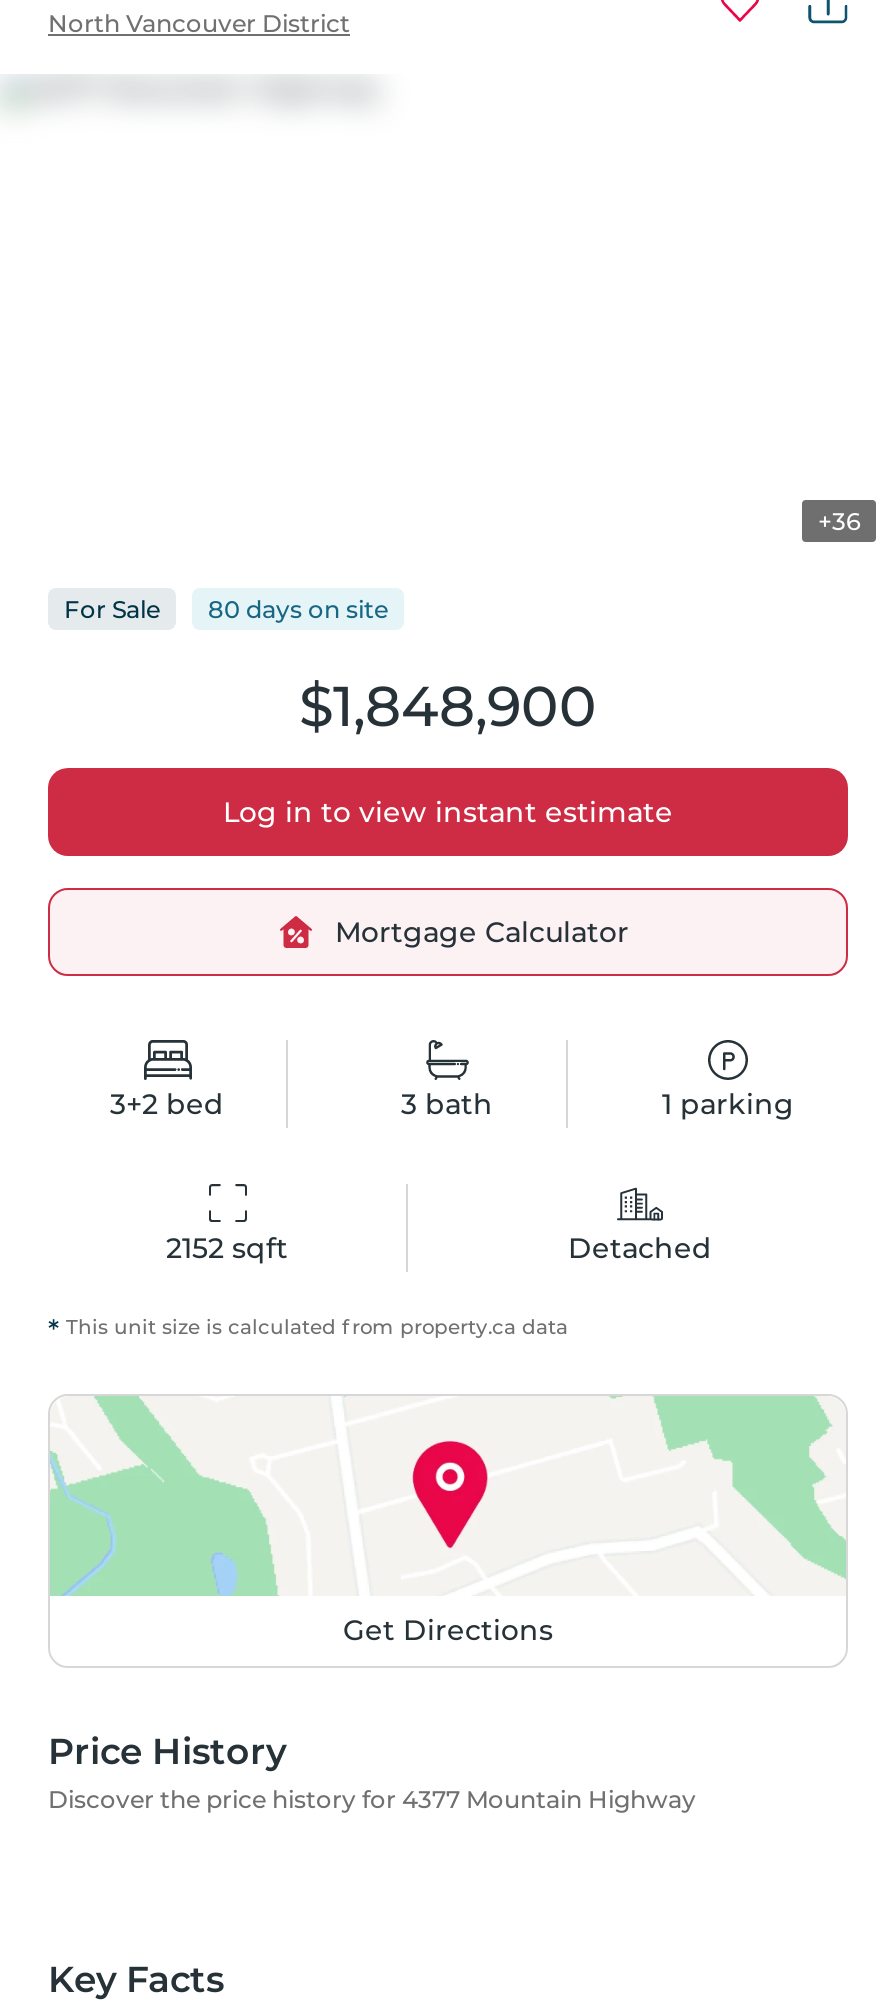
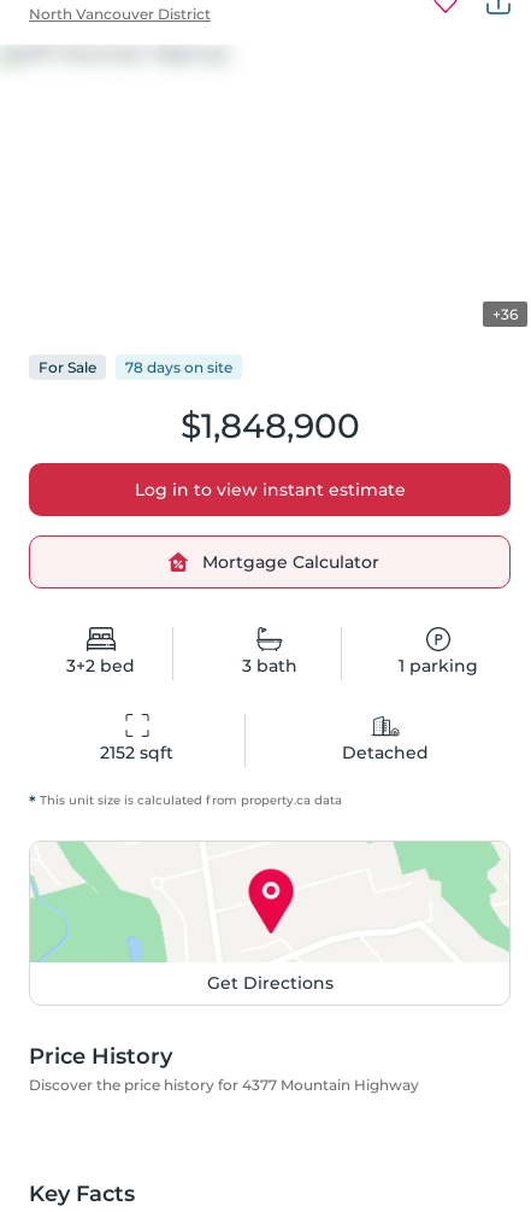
- For Sale 80 days on site
+ For Sale 78 days on site
